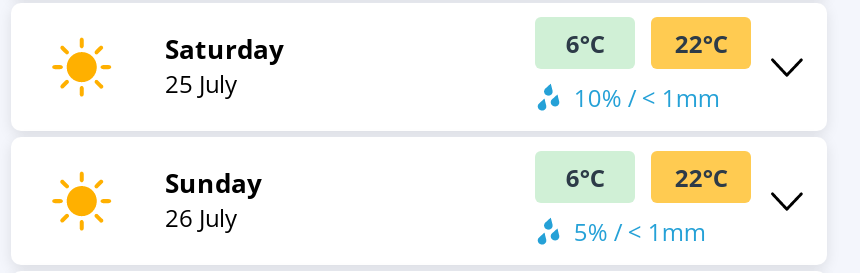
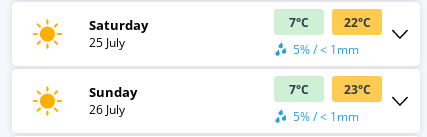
- 6°C
+ 7°C

- 10% / < 1mm
+ 5% / < 1mm

- 6°C
+ 7°C

- 22°C
+ 23°C
